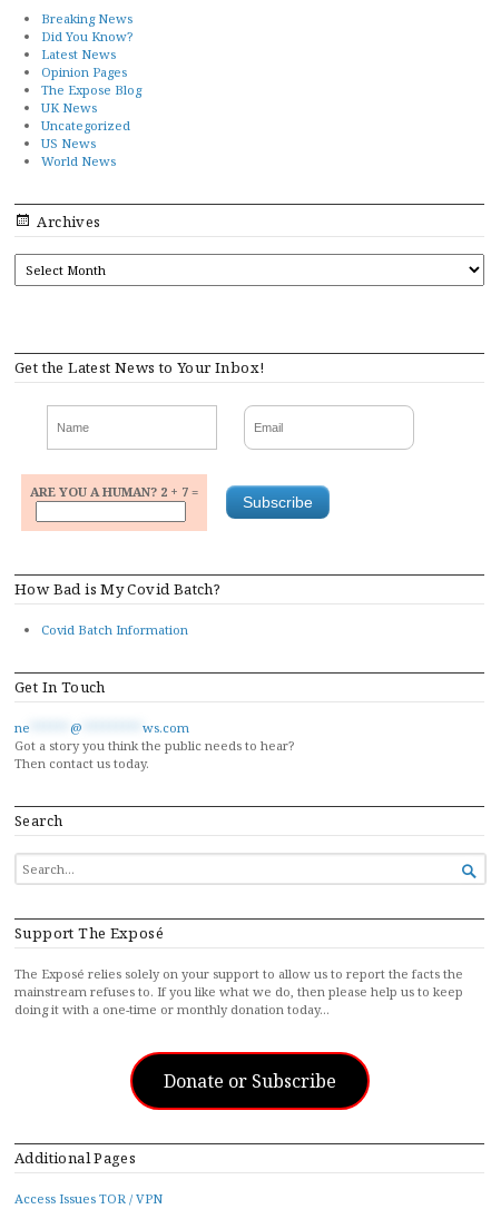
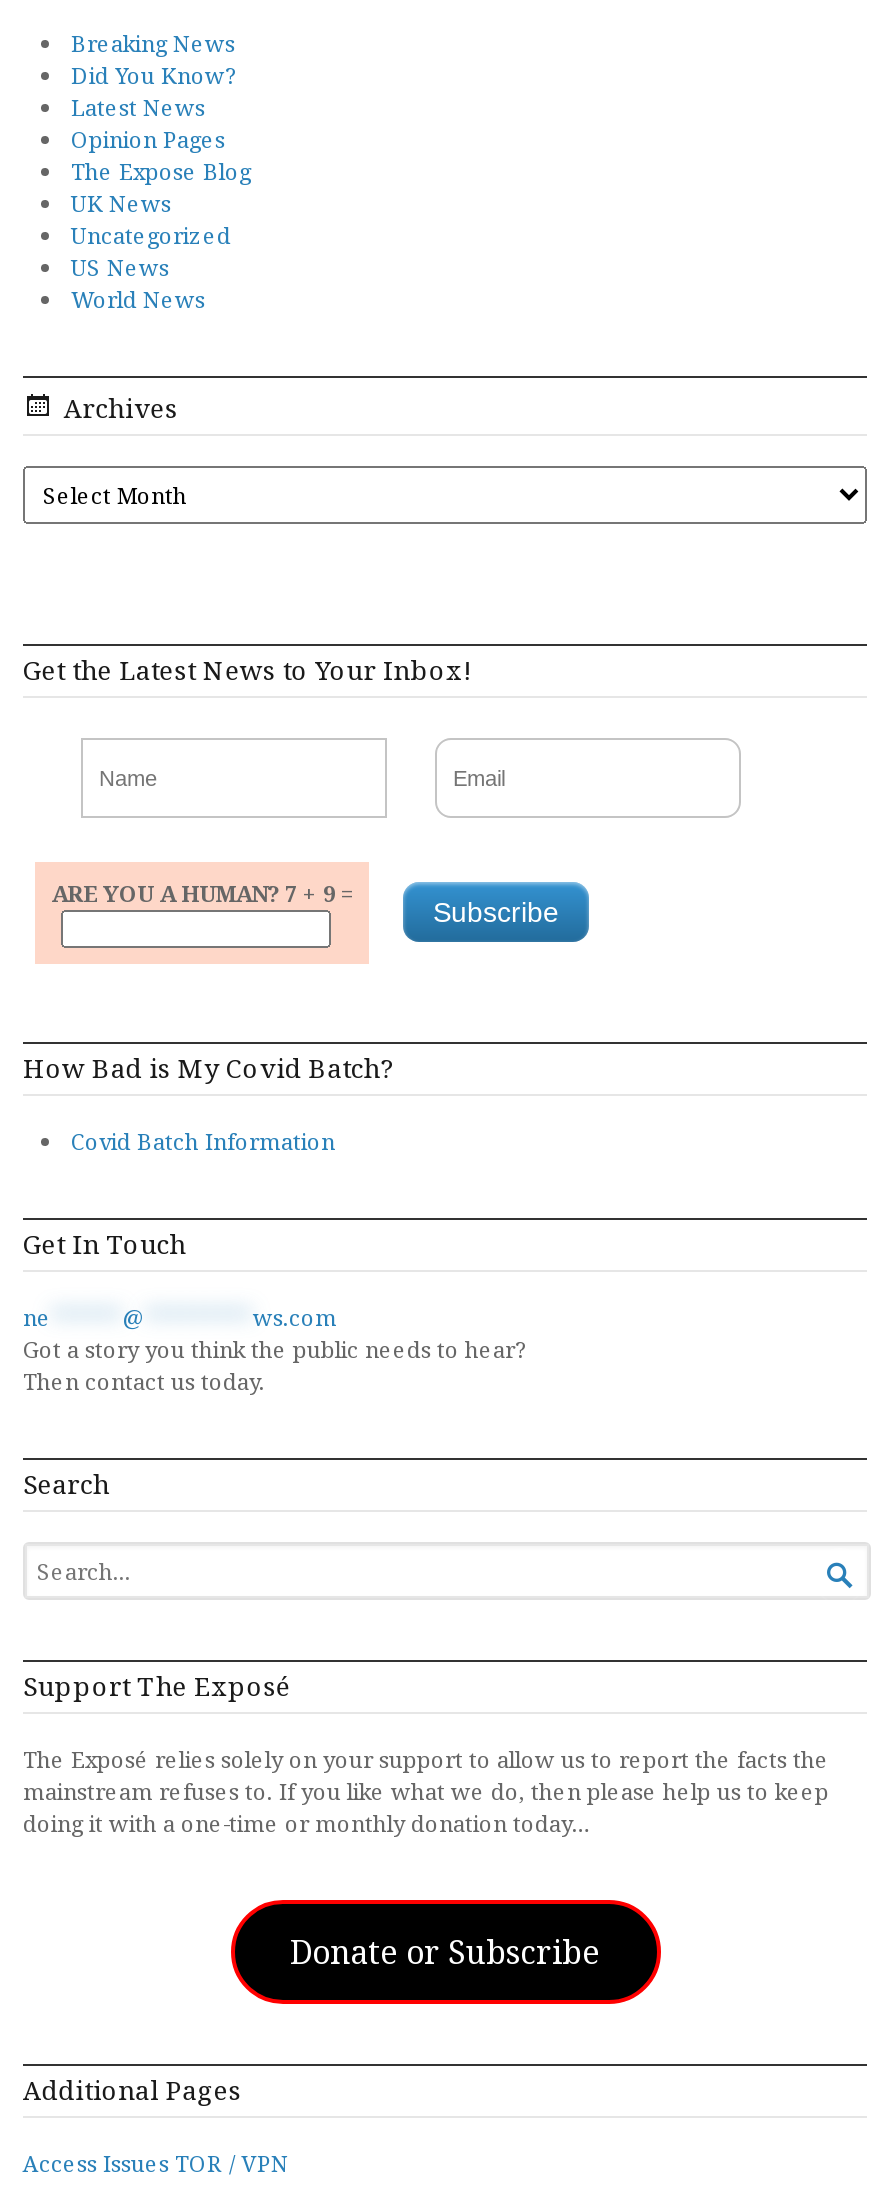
- ARE YOU A HUMAN? 2 + 7 =
+ ARE YOU A HUMAN? 7 + 9 =
